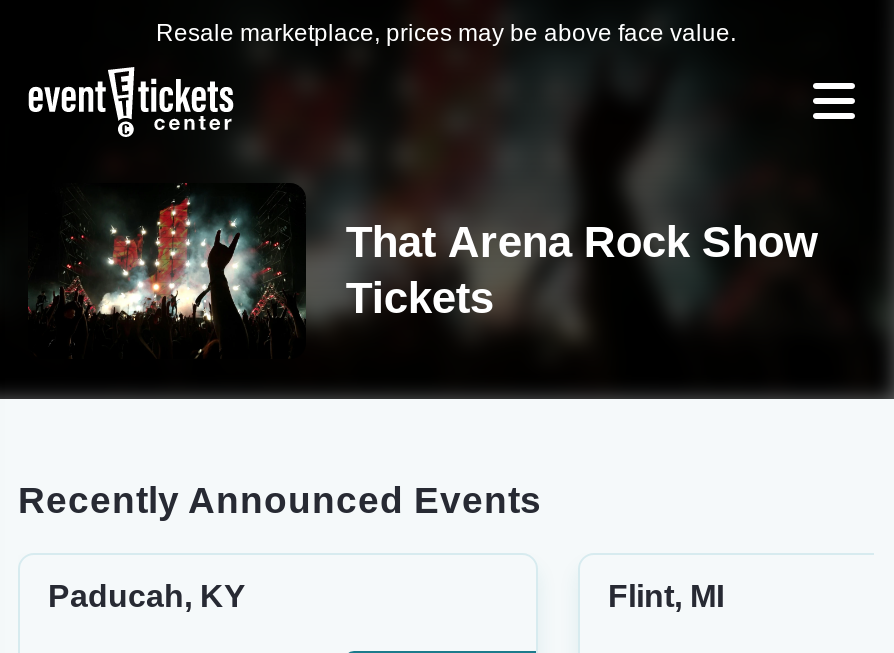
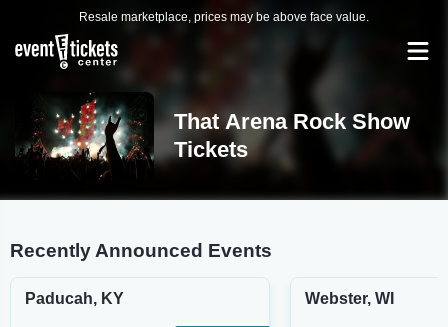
- Flint, MI
+ Webster, WI
